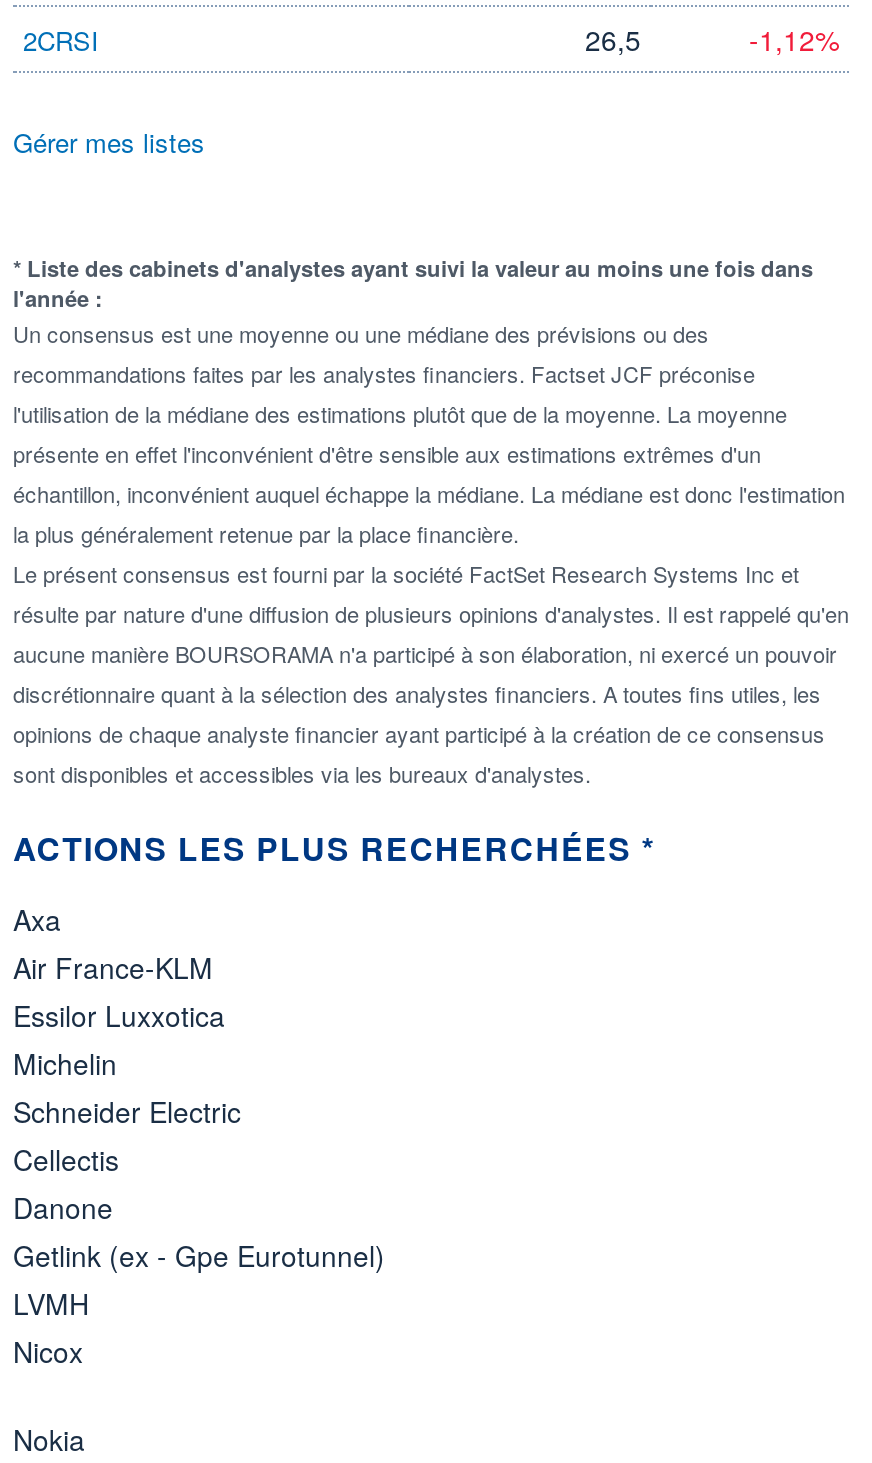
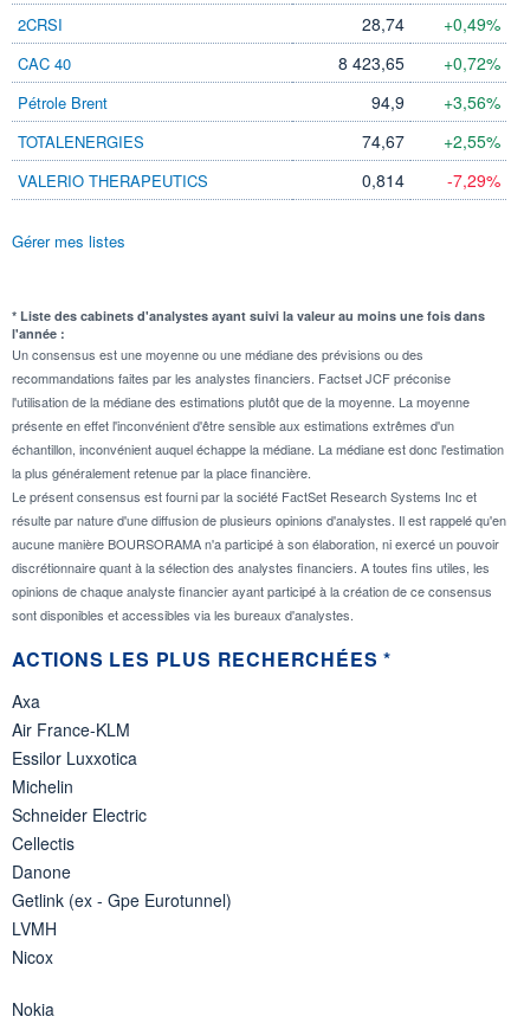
- 26,5
- -1,12%
+ 28,74
+ +0,49%
+ CAC 40
+ 8 423,65
+ +0,72%
+ Pétrole Brent
+ 94,9
+ +3,56%
+ TOTALENERGIES
+ 74,67
+ +2,55%
+ VALERIO THERAPEUTICS
+ 0,814
+ -7,29%
